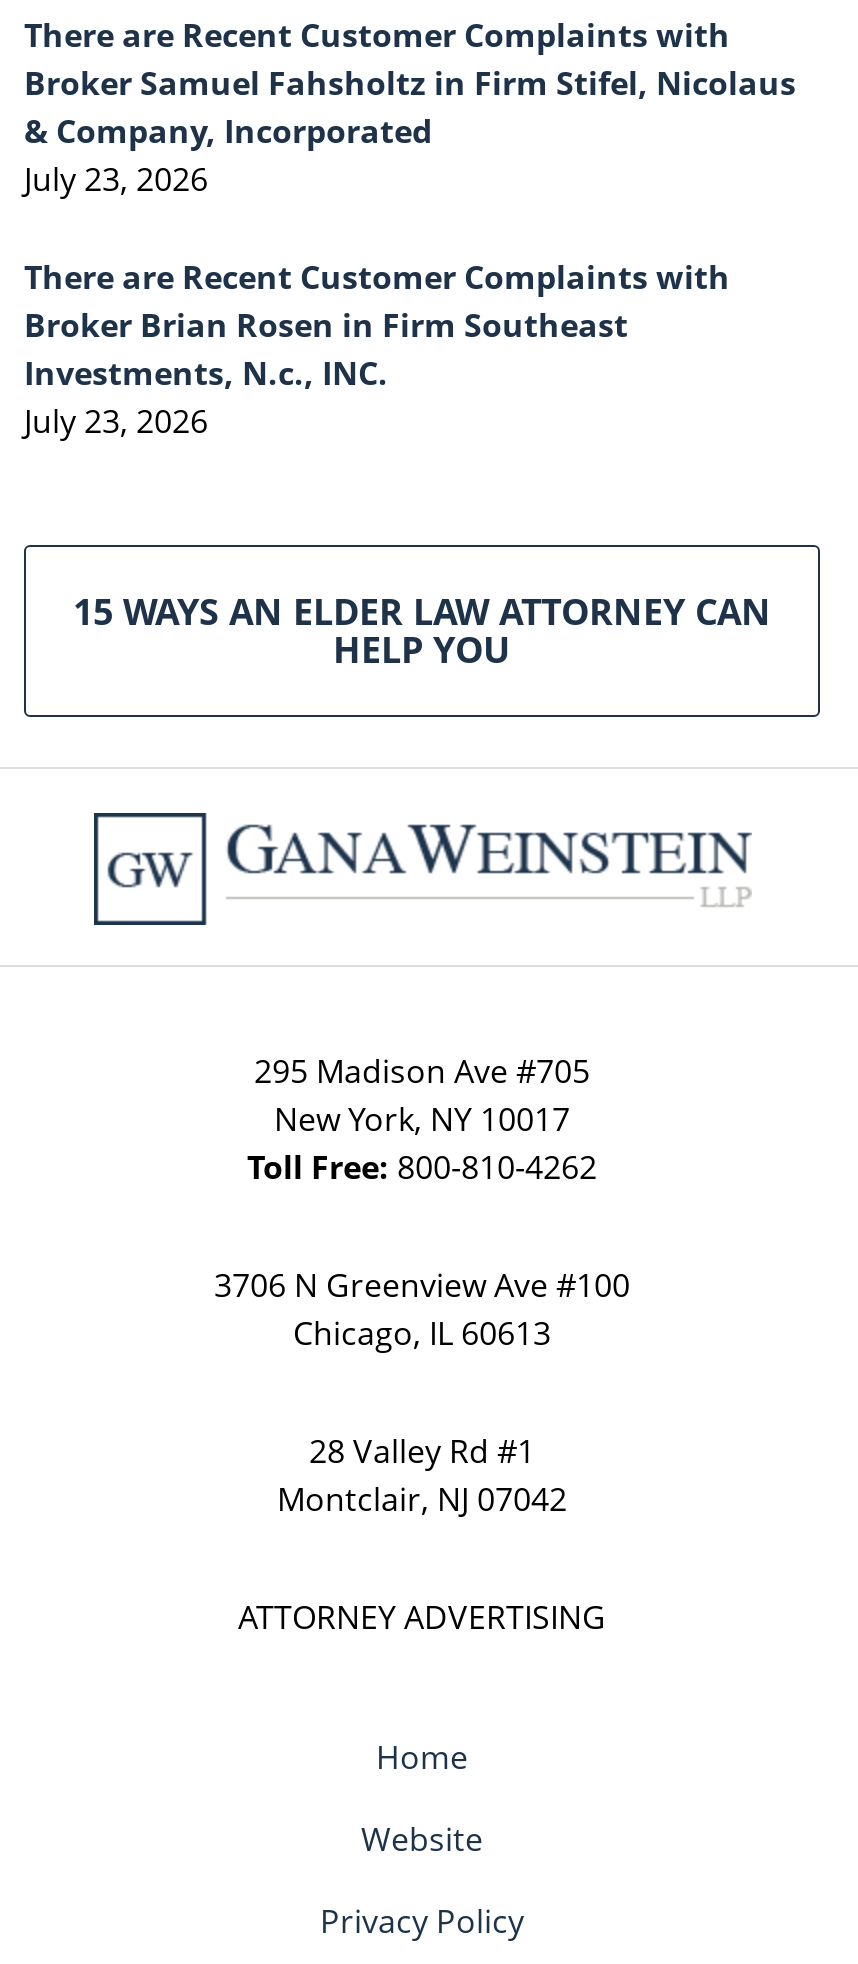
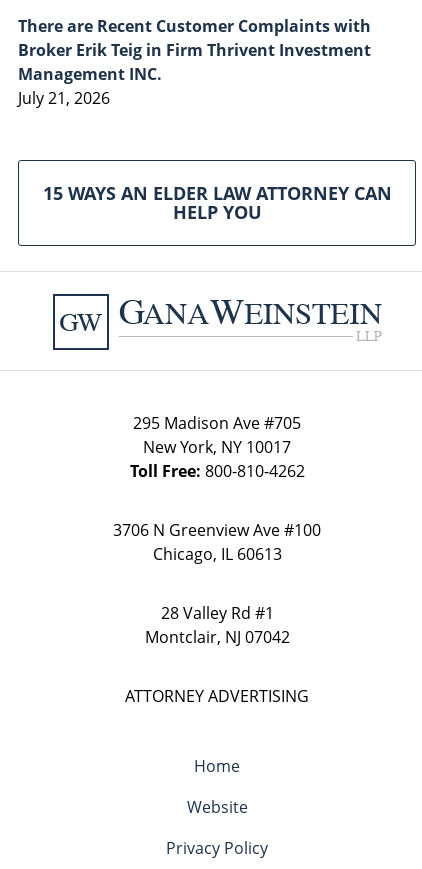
- Broker Samuel Fahsholtz in Firm Stifel, Nicolaus
- & Company, Incorporated
- July 23, 2026
- There are Recent Customer Complaints with
- Broker Brian Rosen in Firm Southeast
- Investments, N.c., INC.
- July 23, 2026
+ Broker Erik Teig in Firm Thrivent Investment
+ Management INC.
+ July 21, 2026
